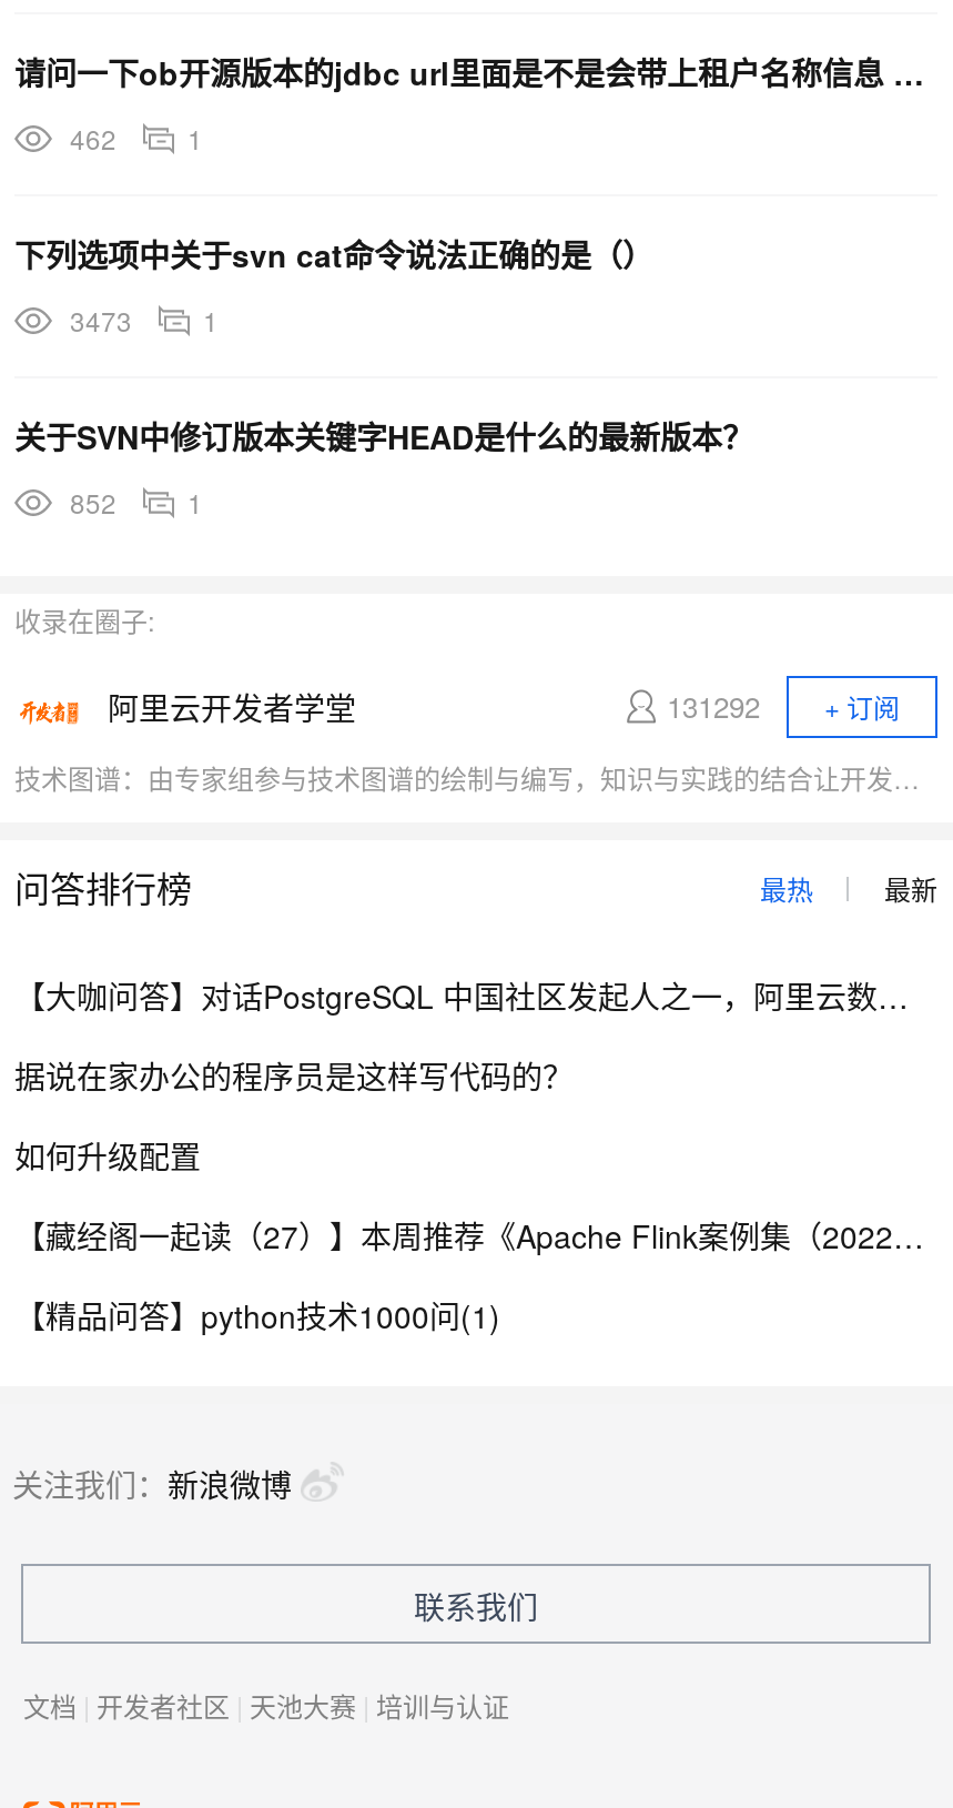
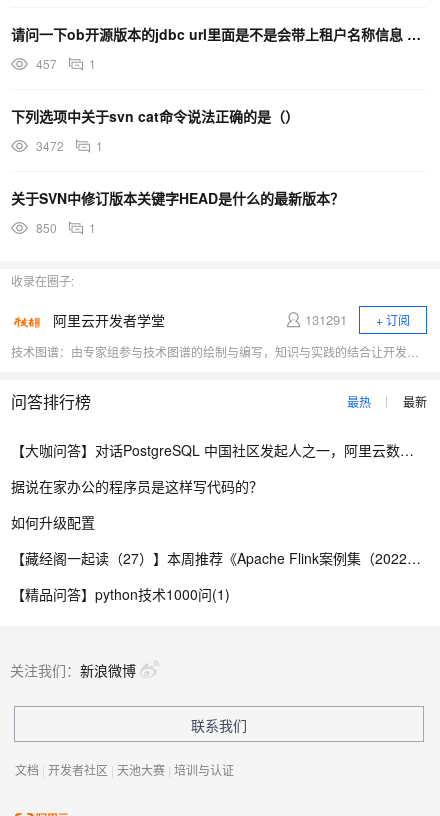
- 462 1
+ 457 1

- 3473 1
+ 3472 1

- 852 1
+ 850 1

- 131292 + 订阅
+ 131291 + 订阅
